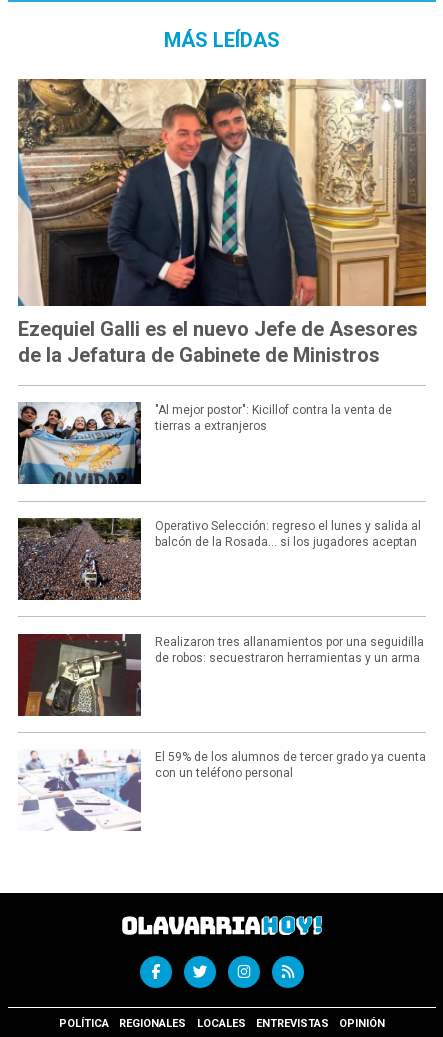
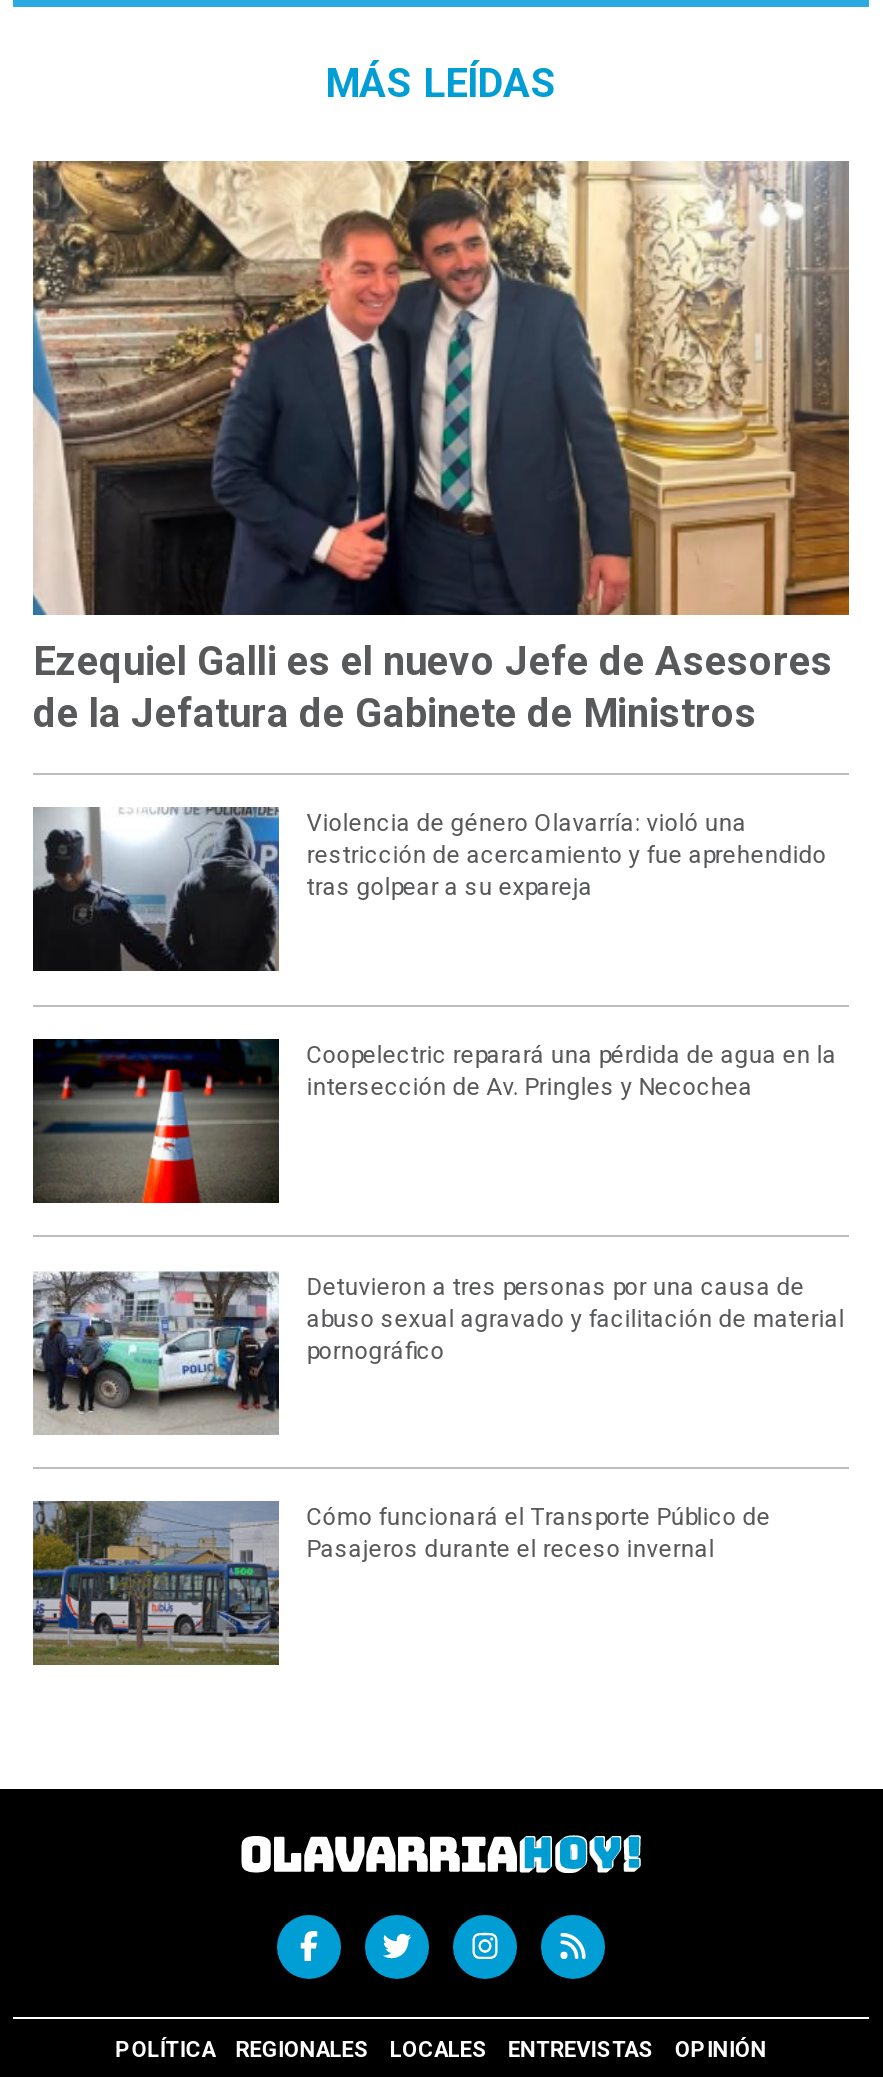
- [image]
- "Al mejor postor": Kicillof contra la venta de
- tierras a extranjeros
+ [image]
+ Violencia de género Olavarría: violó una
+ restricción de acercamiento y fue aprehendido
+ tras golpear a su expareja

- [image]
- Operativo Selección: regreso el lunes y salida al
- balcón de la Rosada... si los jugadores aceptan
+ [image]
+ Coopelectric reparará una pérdida de agua en la
+ intersección de Av. Pringles y Necochea

- [image]
- Realizaron tres allanamientos por una seguidilla
- de robos: secuestraron herramientas y un arma
+ [image]
+ Detuvieron a tres personas por una causa de
+ abuso sexual agravado y facilitación de material
+ pornográfico

- [image]
- El 59% de los alumnos de tercer grado ya cuenta
- con un teléfono personal
+ [image]
+ Cómo funcionará el Transporte Público de
+ Pasajeros durante el receso invernal
